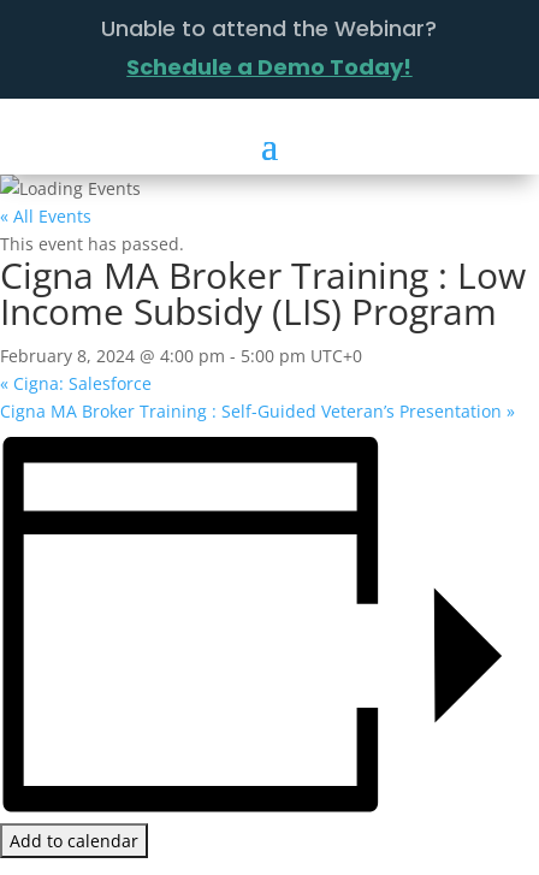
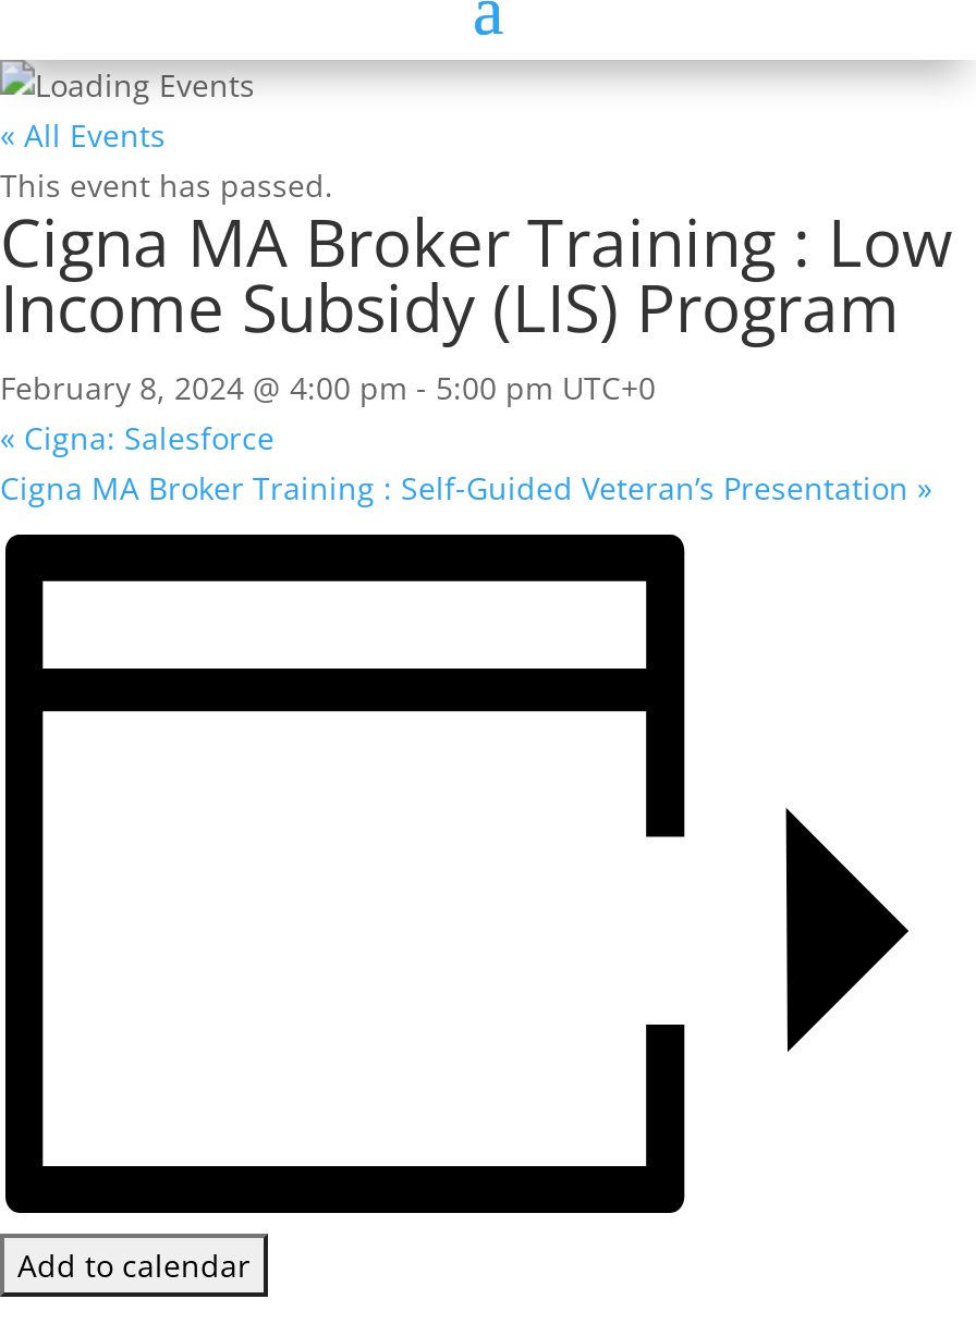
- Unable to attend the Webinar?
- Schedule a Demo Today!
